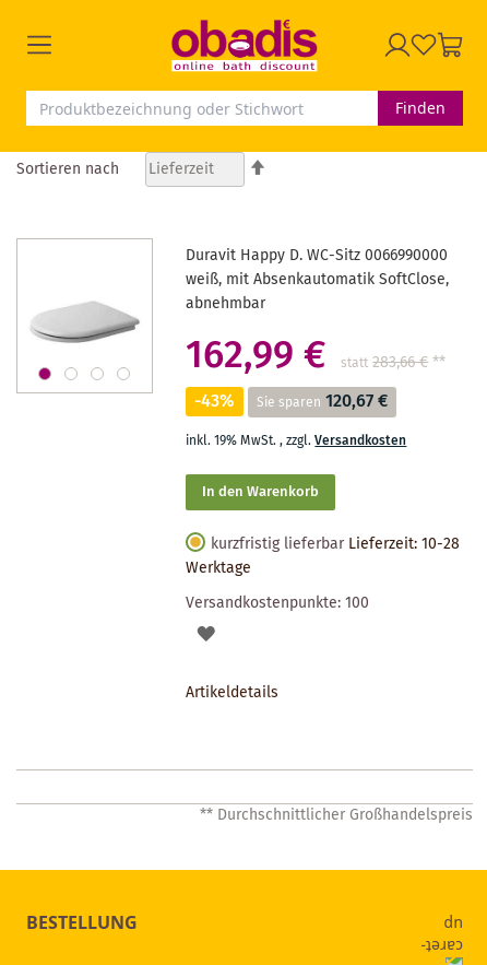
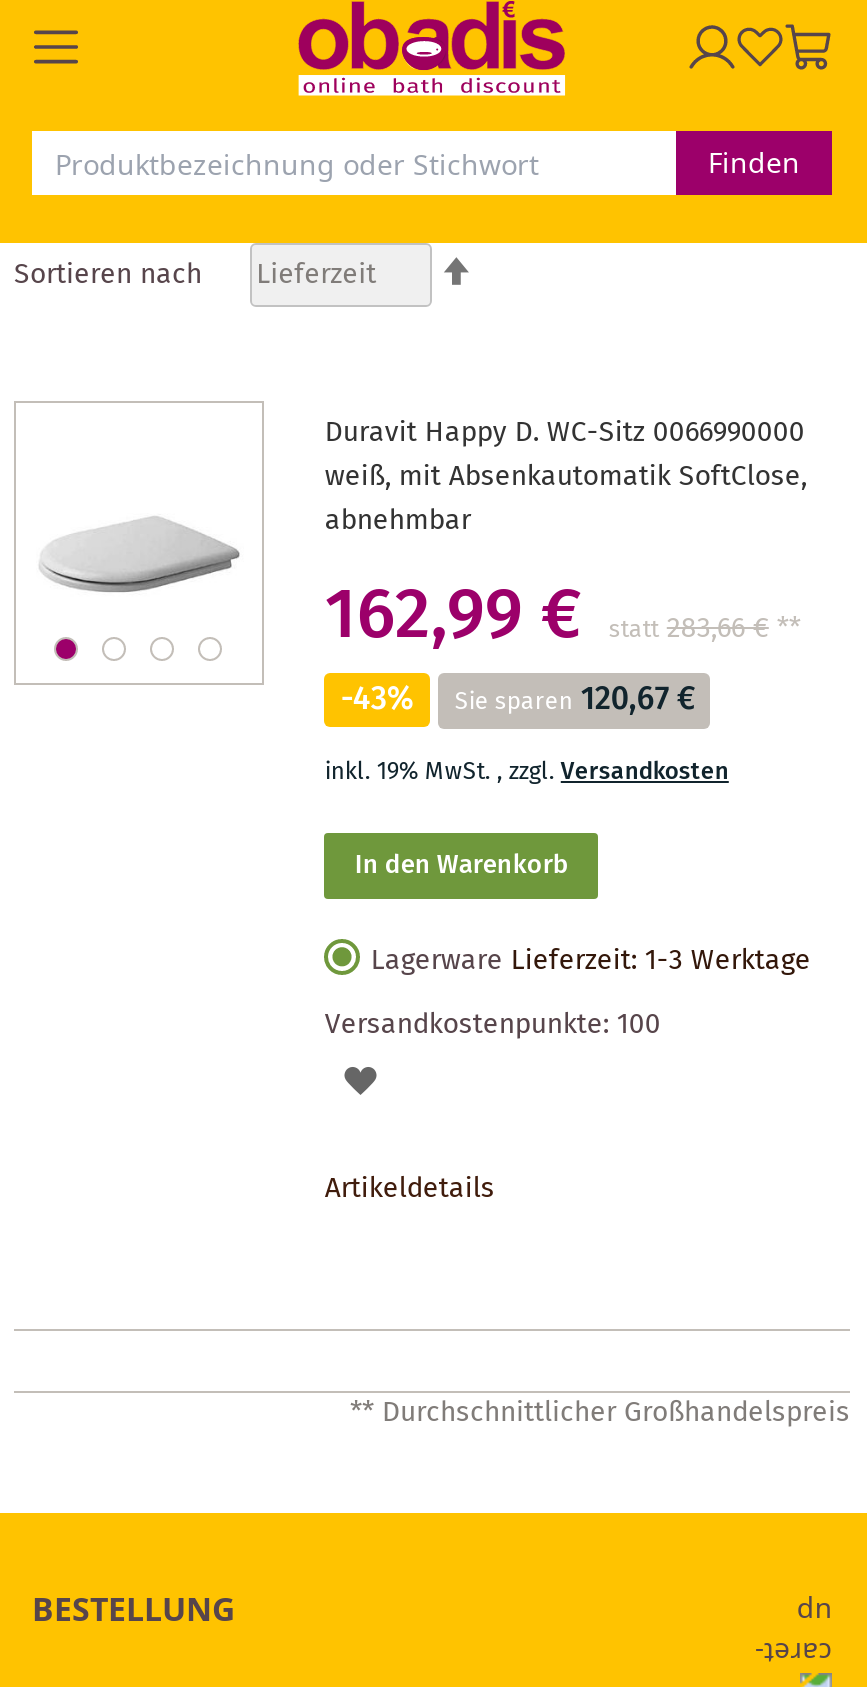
- kurzfristig lieferbar Lieferzeit: 10-28
- Werktage
+ Lagerware Lieferzeit: 1-3 Werktage
